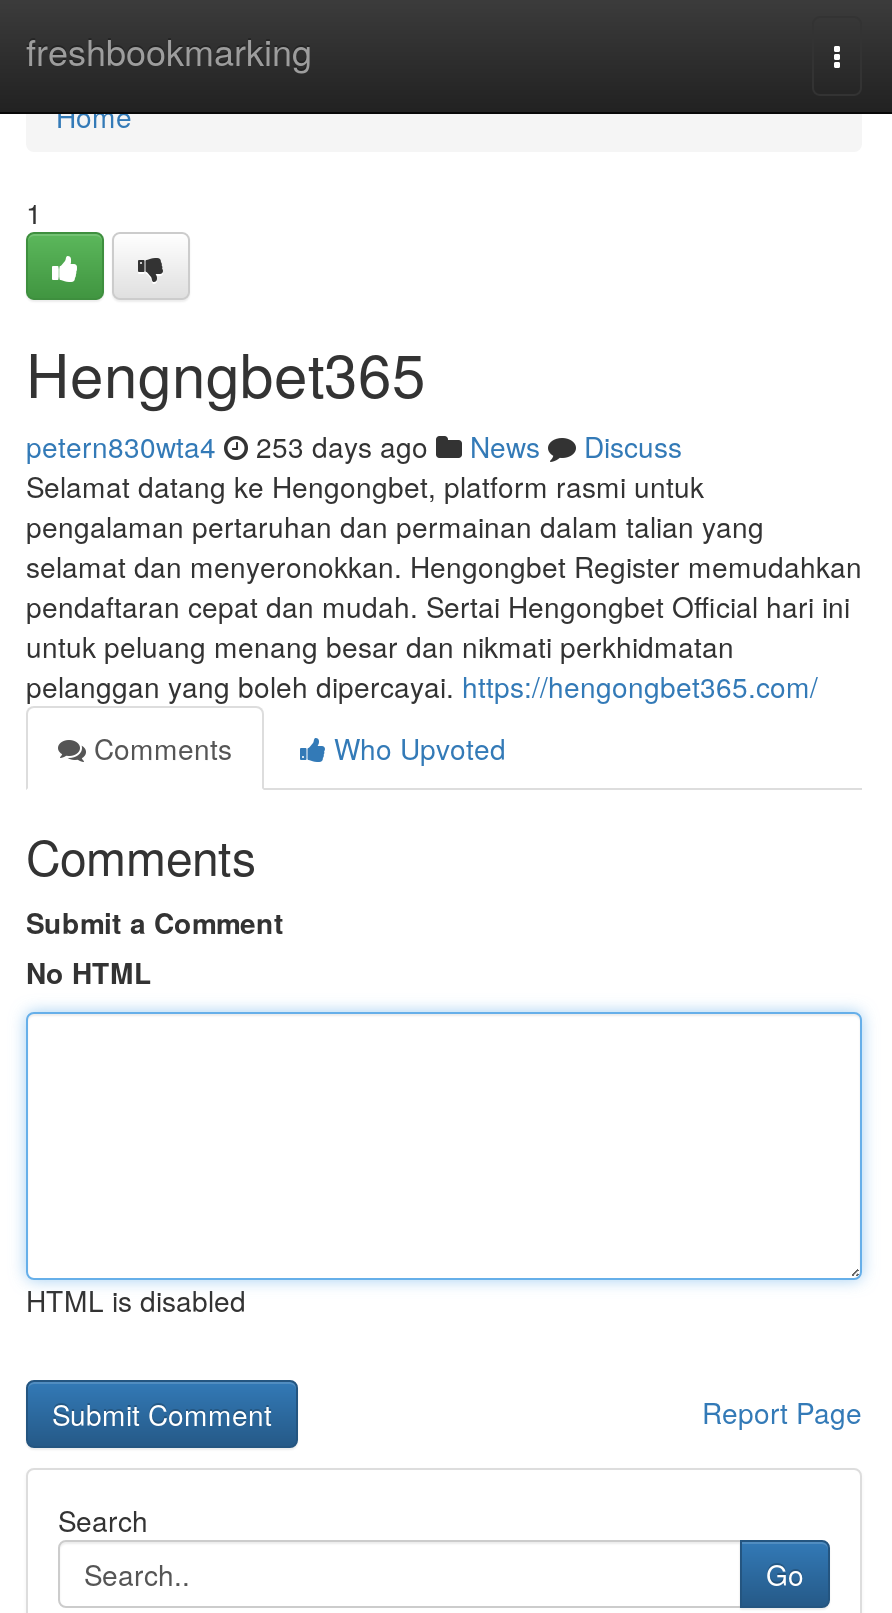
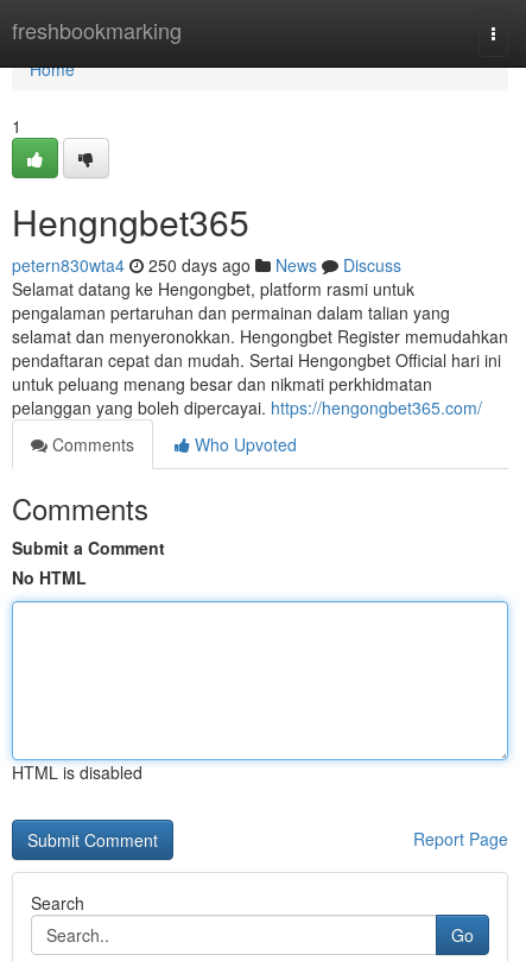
- petern830wta4 253 days ago News Discuss
+ petern830wta4 250 days ago News Discuss
